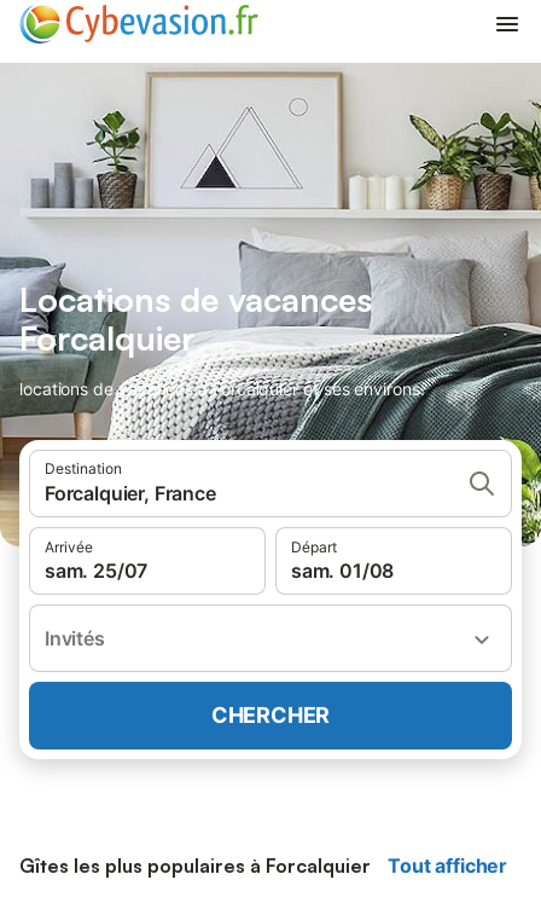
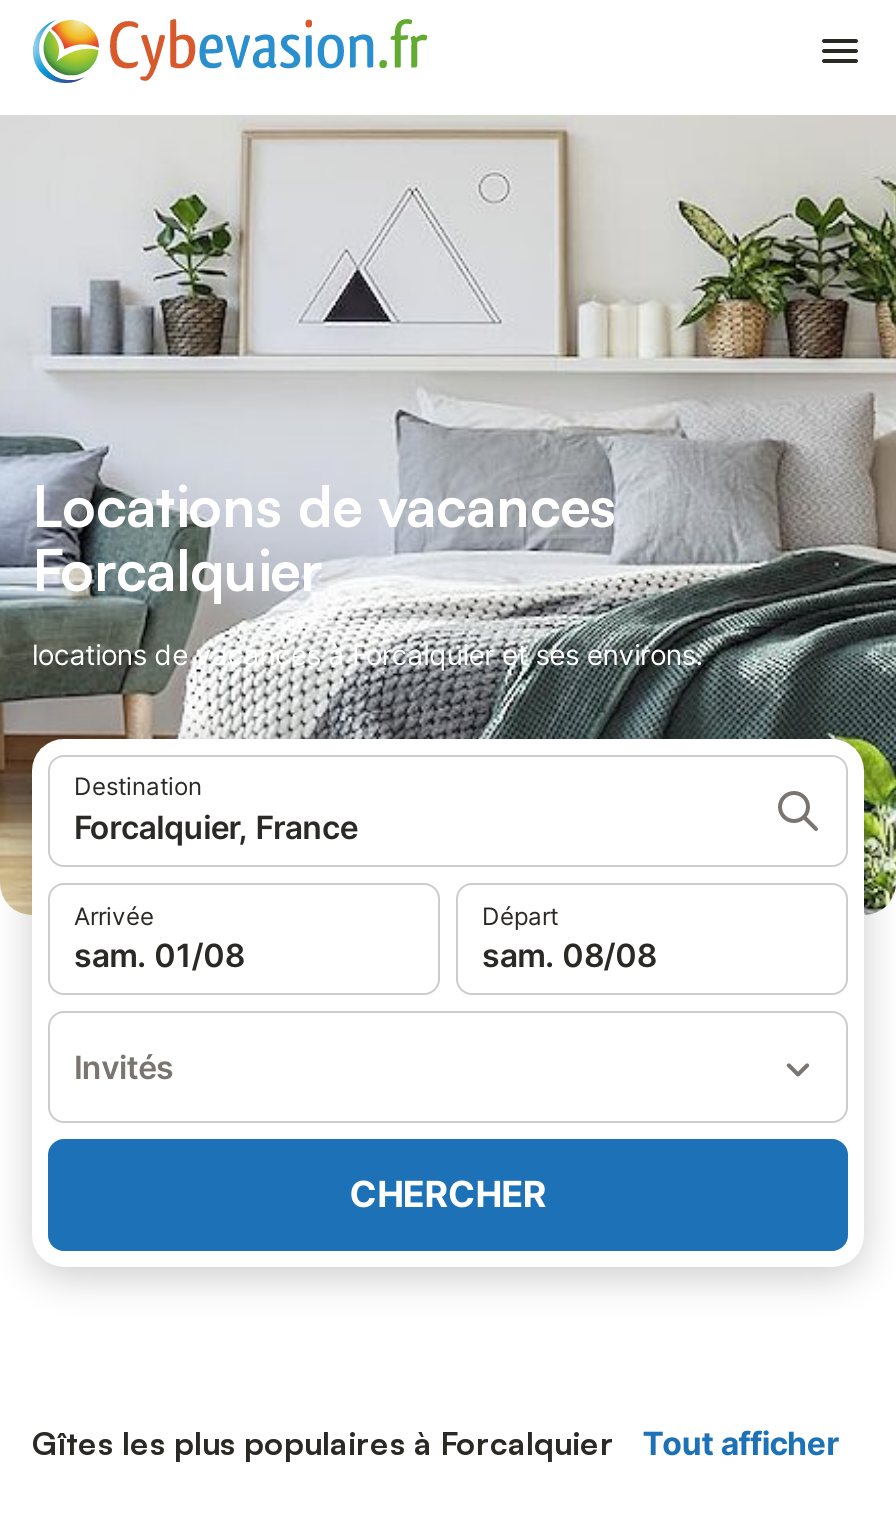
- sam. 25/07
+ sam. 01/08

- sam. 01/08
+ sam. 08/08
